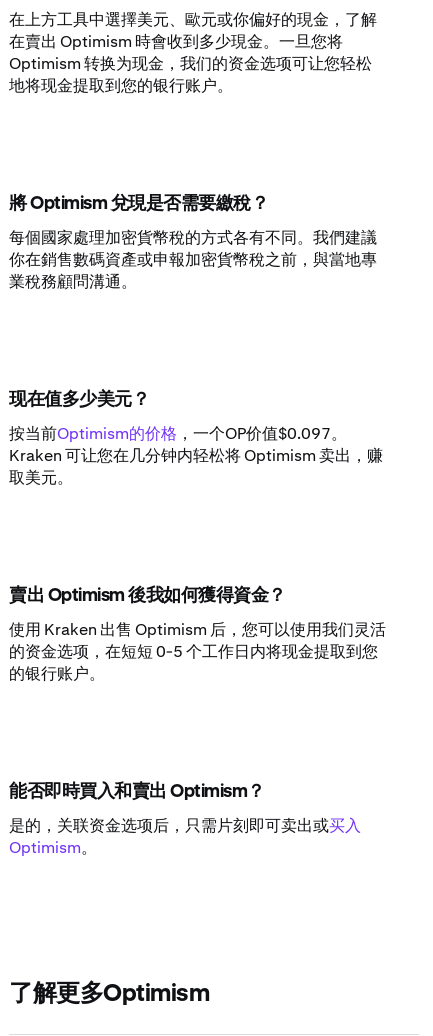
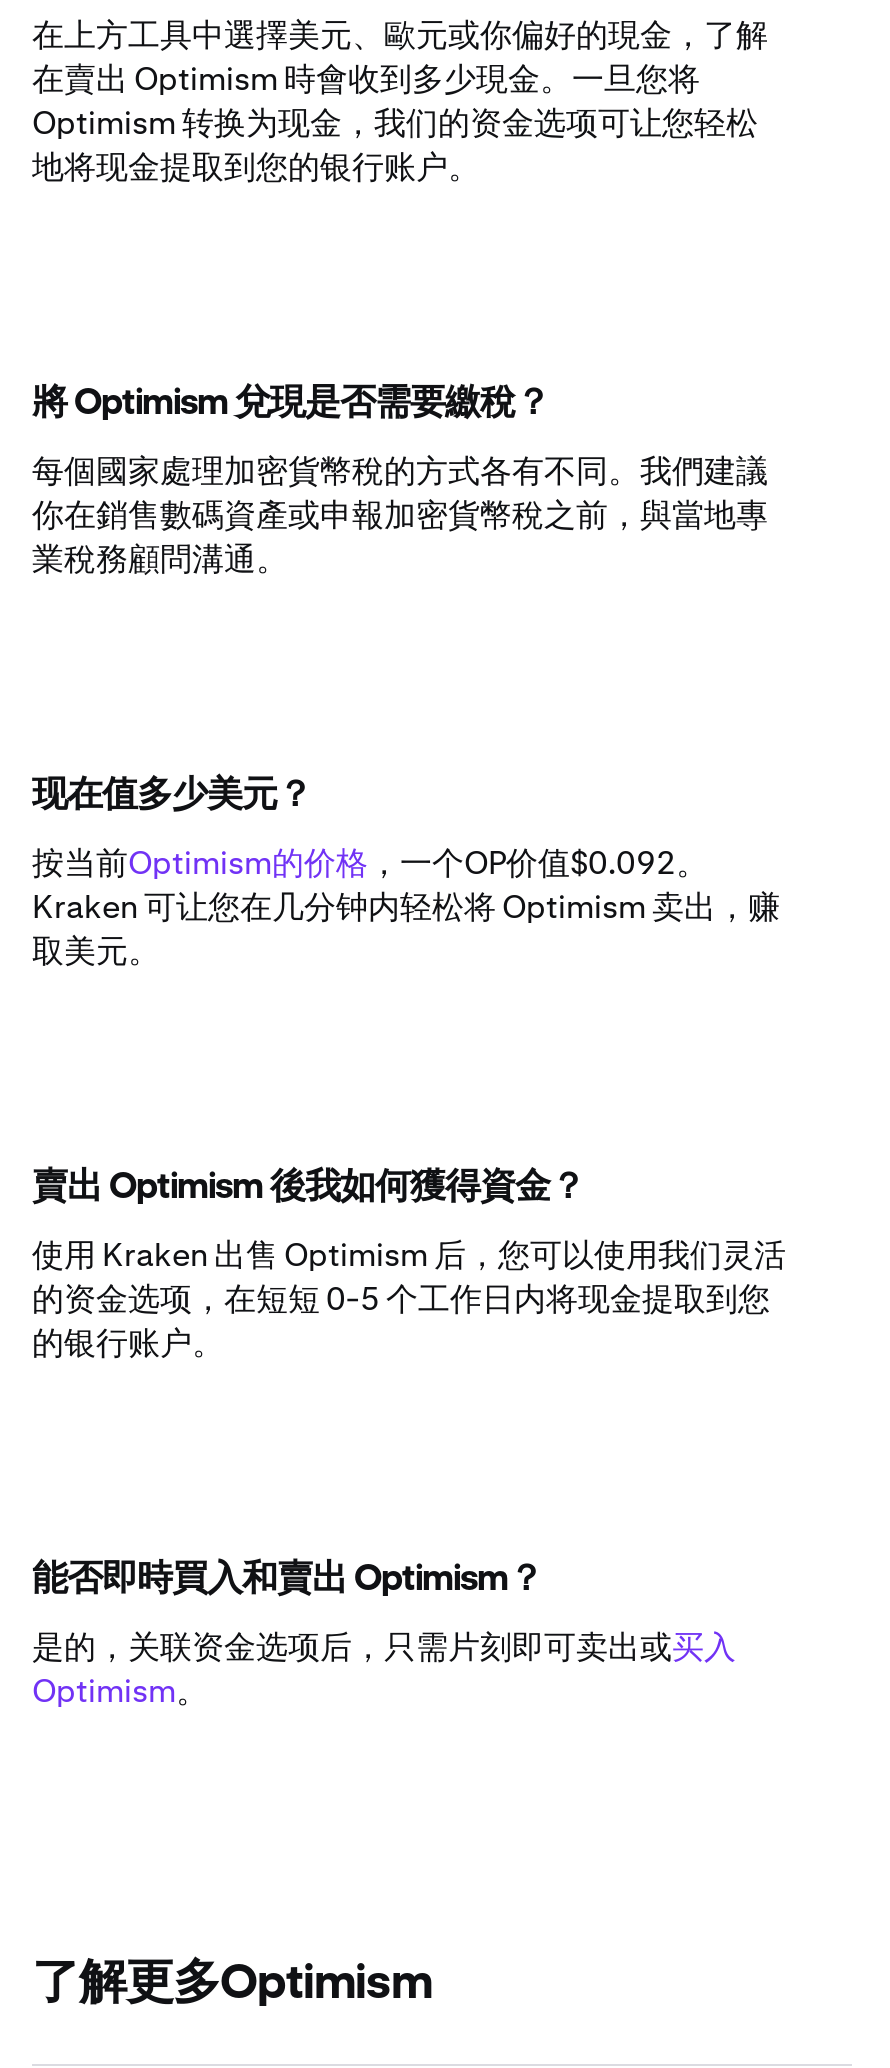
- 按当前Optimism的价格，一个OP价值$0.097。
+ 按当前Optimism的价格，一个OP价值$0.092。
